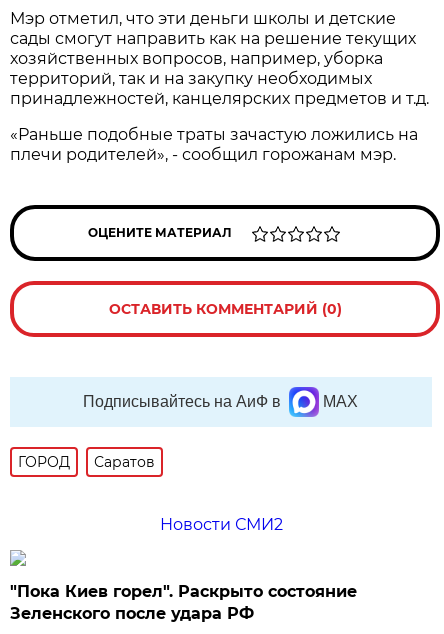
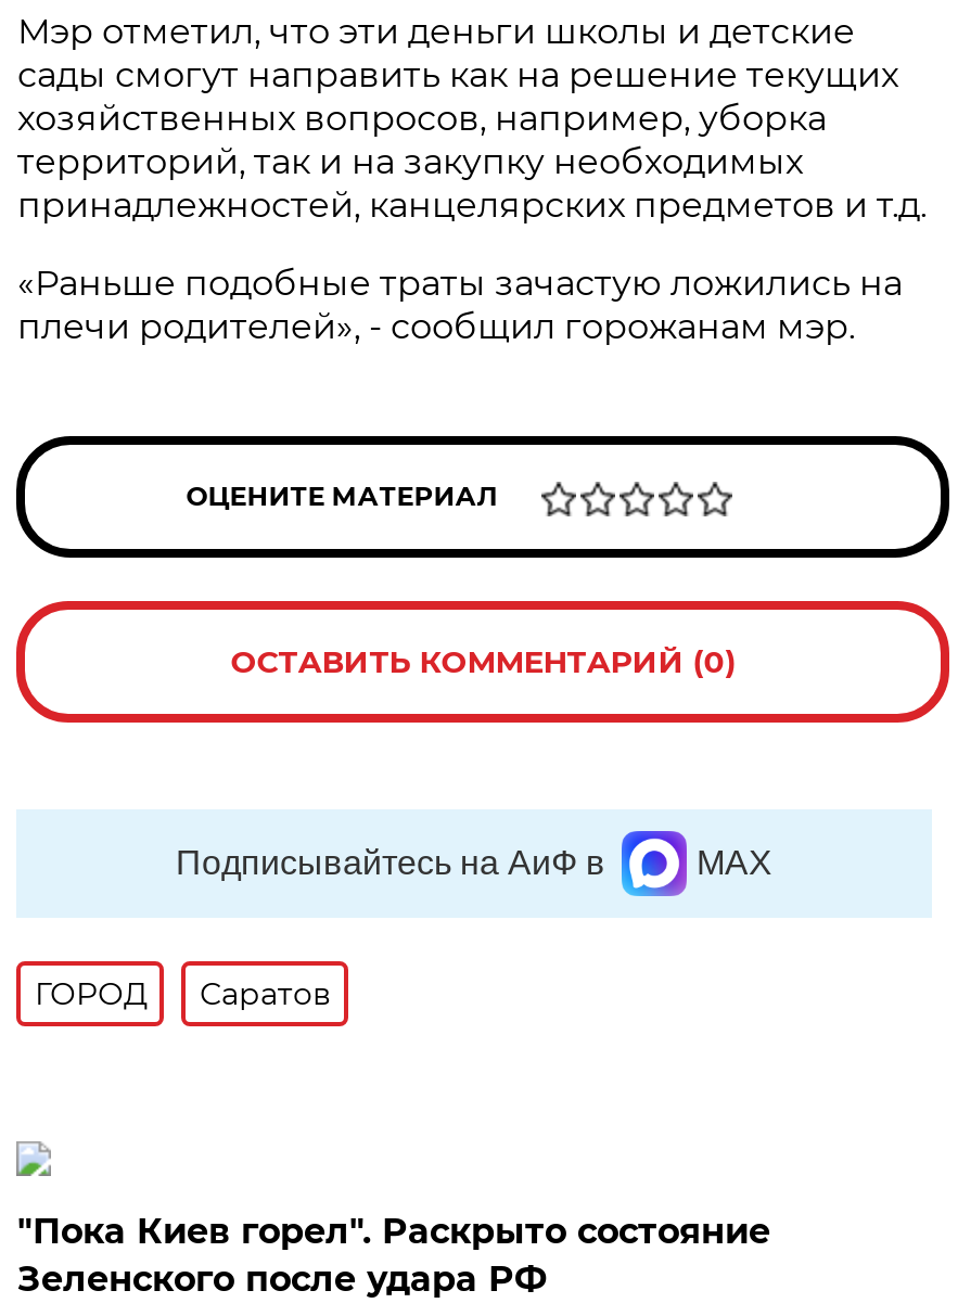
- Новости СМИ2
